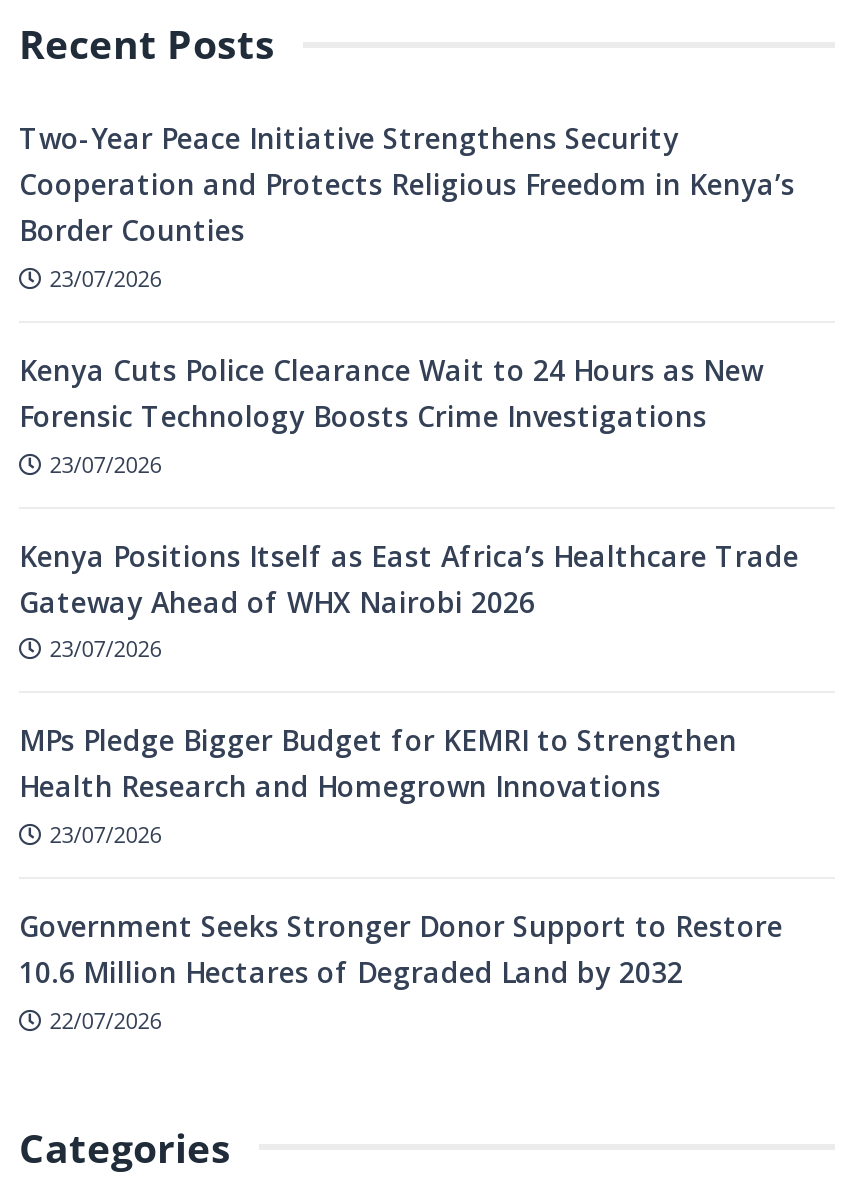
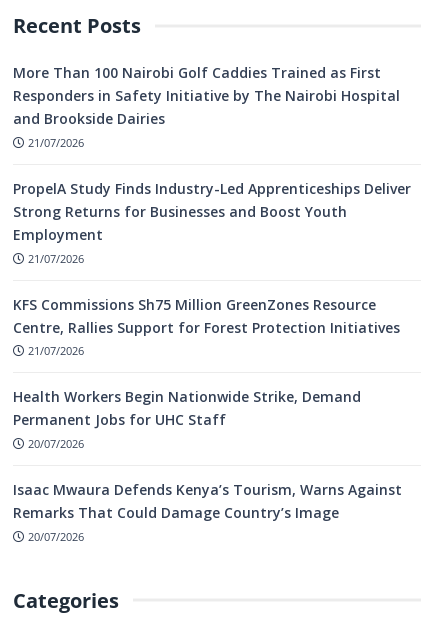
- Two-Year Peace Initiative Strengthens Security
- Cooperation and Protects Religious Freedom in Kenya’s
- Border Counties
- 23/07/2026
+ More Than 100 Nairobi Golf Caddies Trained as First
+ Responders in Safety Initiative by The Nairobi Hospital
+ and Brookside Dairies
+ 21/07/2026

- Kenya Cuts Police Clearance Wait to 24 Hours as New
- Forensic Technology Boosts Crime Investigations
- 23/07/2026
+ PropelA Study Finds Industry-Led Apprenticeships Deliver
+ Strong Returns for Businesses and Boost Youth
+ Employment
+ 21/07/2026

- Kenya Positions Itself as East Africa’s Healthcare Trade
- Gateway Ahead of WHX Nairobi 2026
- 23/07/2026
+ KFS Commissions Sh75 Million GreenZones Resource
+ Centre, Rallies Support for Forest Protection Initiatives
+ 21/07/2026

- MPs Pledge Bigger Budget for KEMRI to Strengthen
- Health Research and Homegrown Innovations
- 23/07/2026
+ Health Workers Begin Nationwide Strike, Demand
+ Permanent Jobs for UHC Staff
+ 20/07/2026

- Government Seeks Stronger Donor Support to Restore
- 10.6 Million Hectares of Degraded Land by 2032
- 22/07/2026
+ Isaac Mwaura Defends Kenya’s Tourism, Warns Against
+ Remarks That Could Damage Country’s Image
+ 20/07/2026
